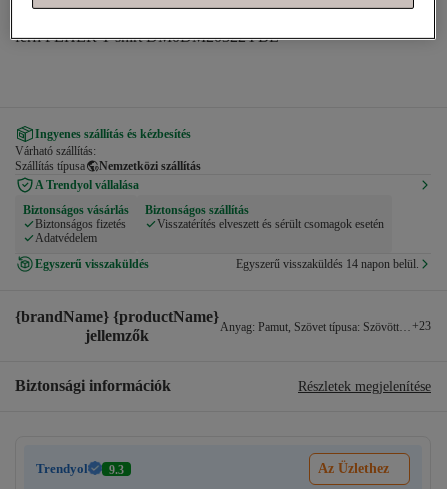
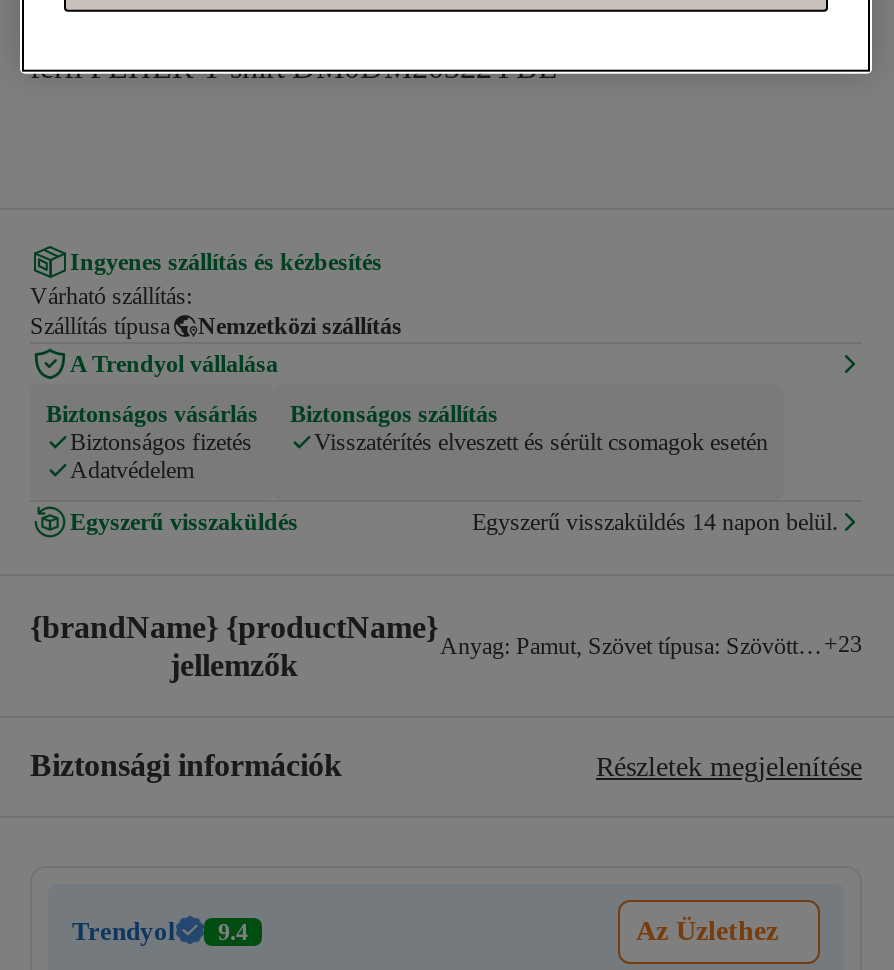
- Trendyol 9.3
+ Trendyol 9.4
